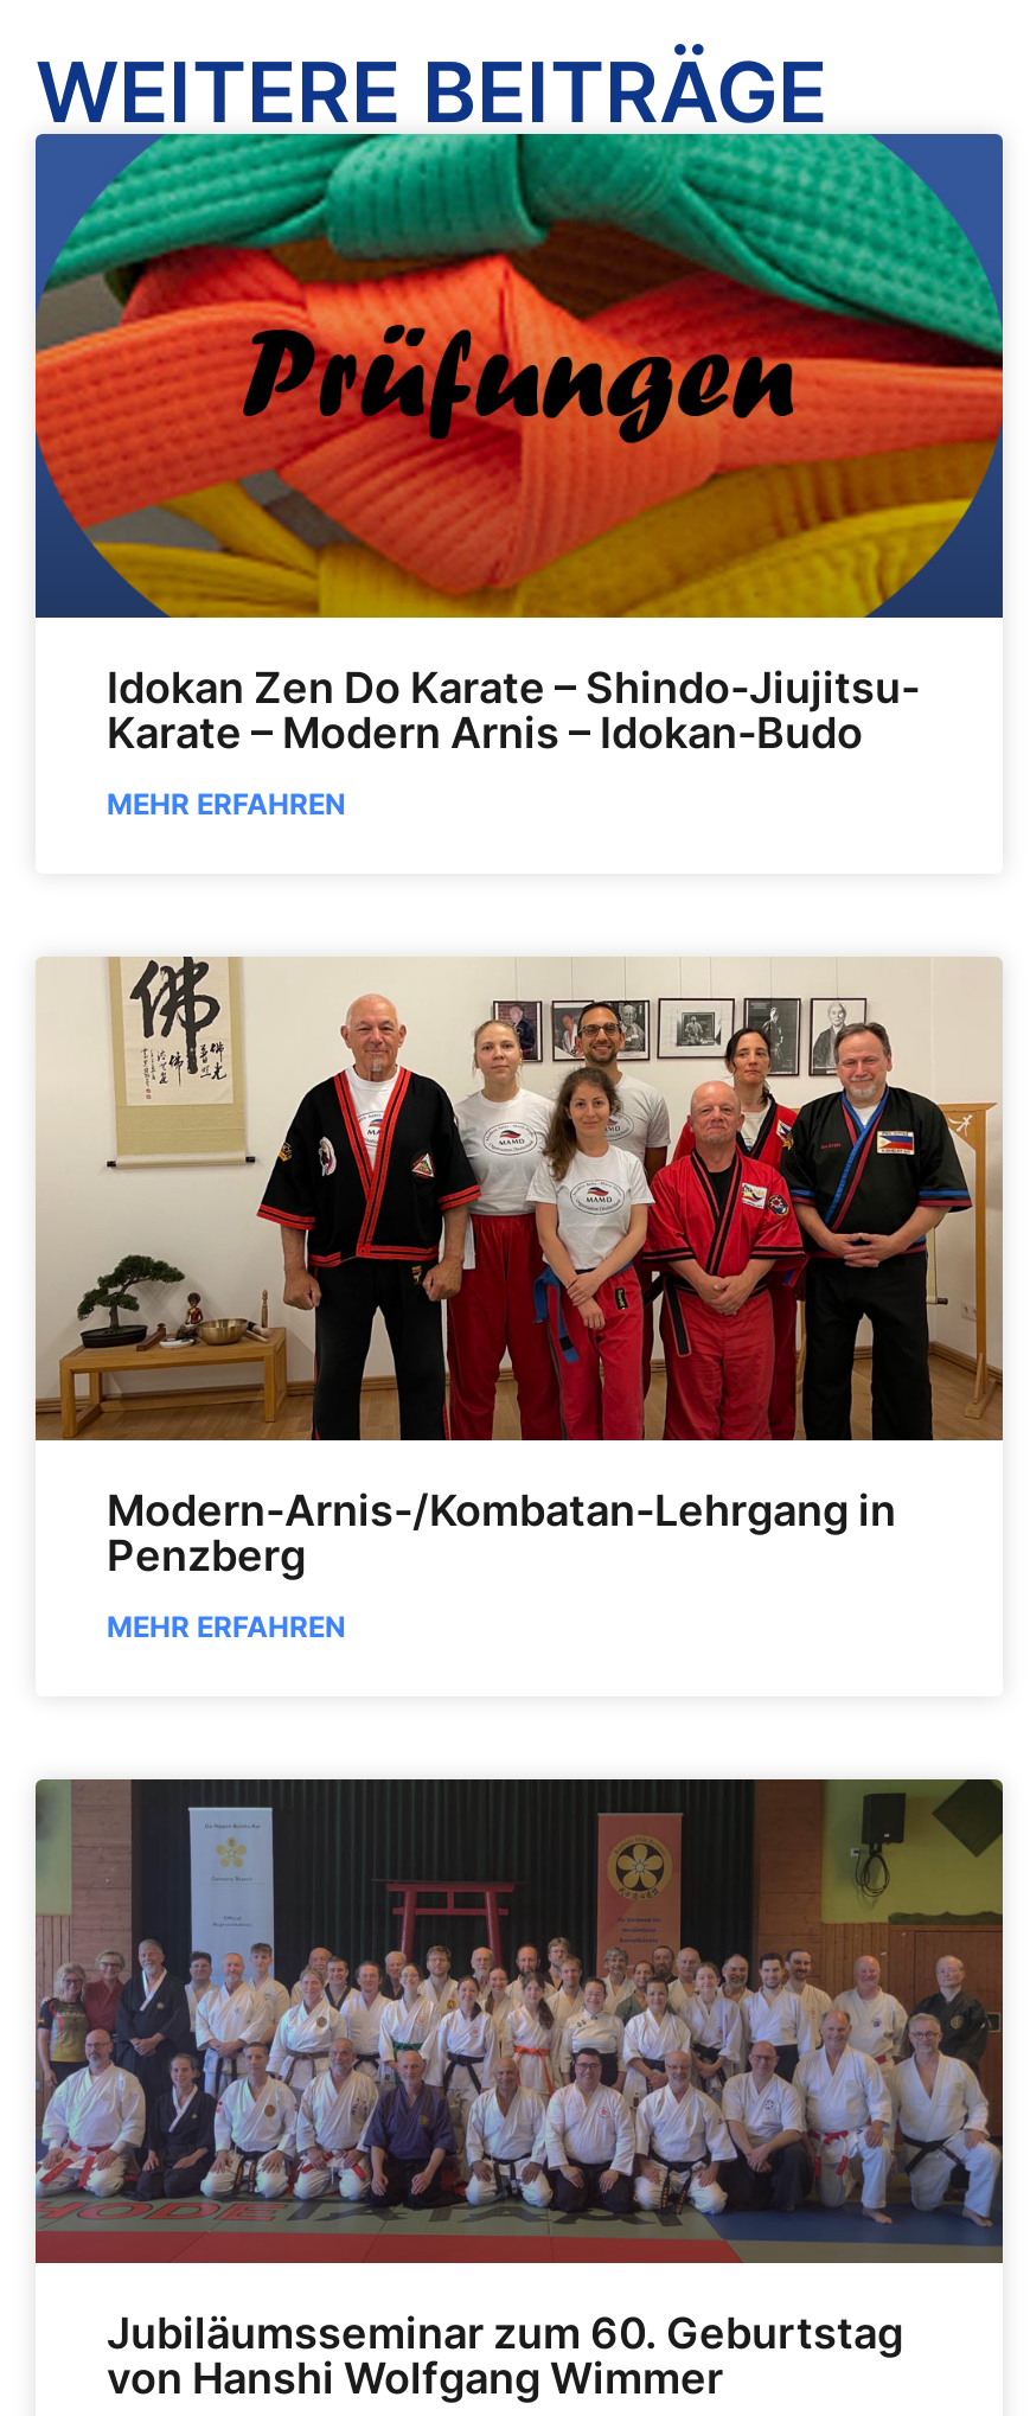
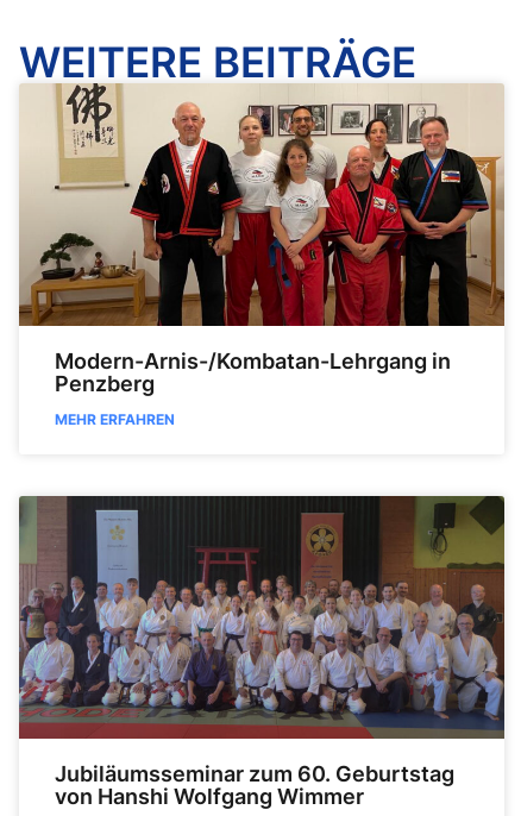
- [image]
- Idokan Zen Do Karate – Shindo-Jiujitsu-
- Karate – Modern Arnis – Idokan-Budo
- MEHR ERFAHREN
